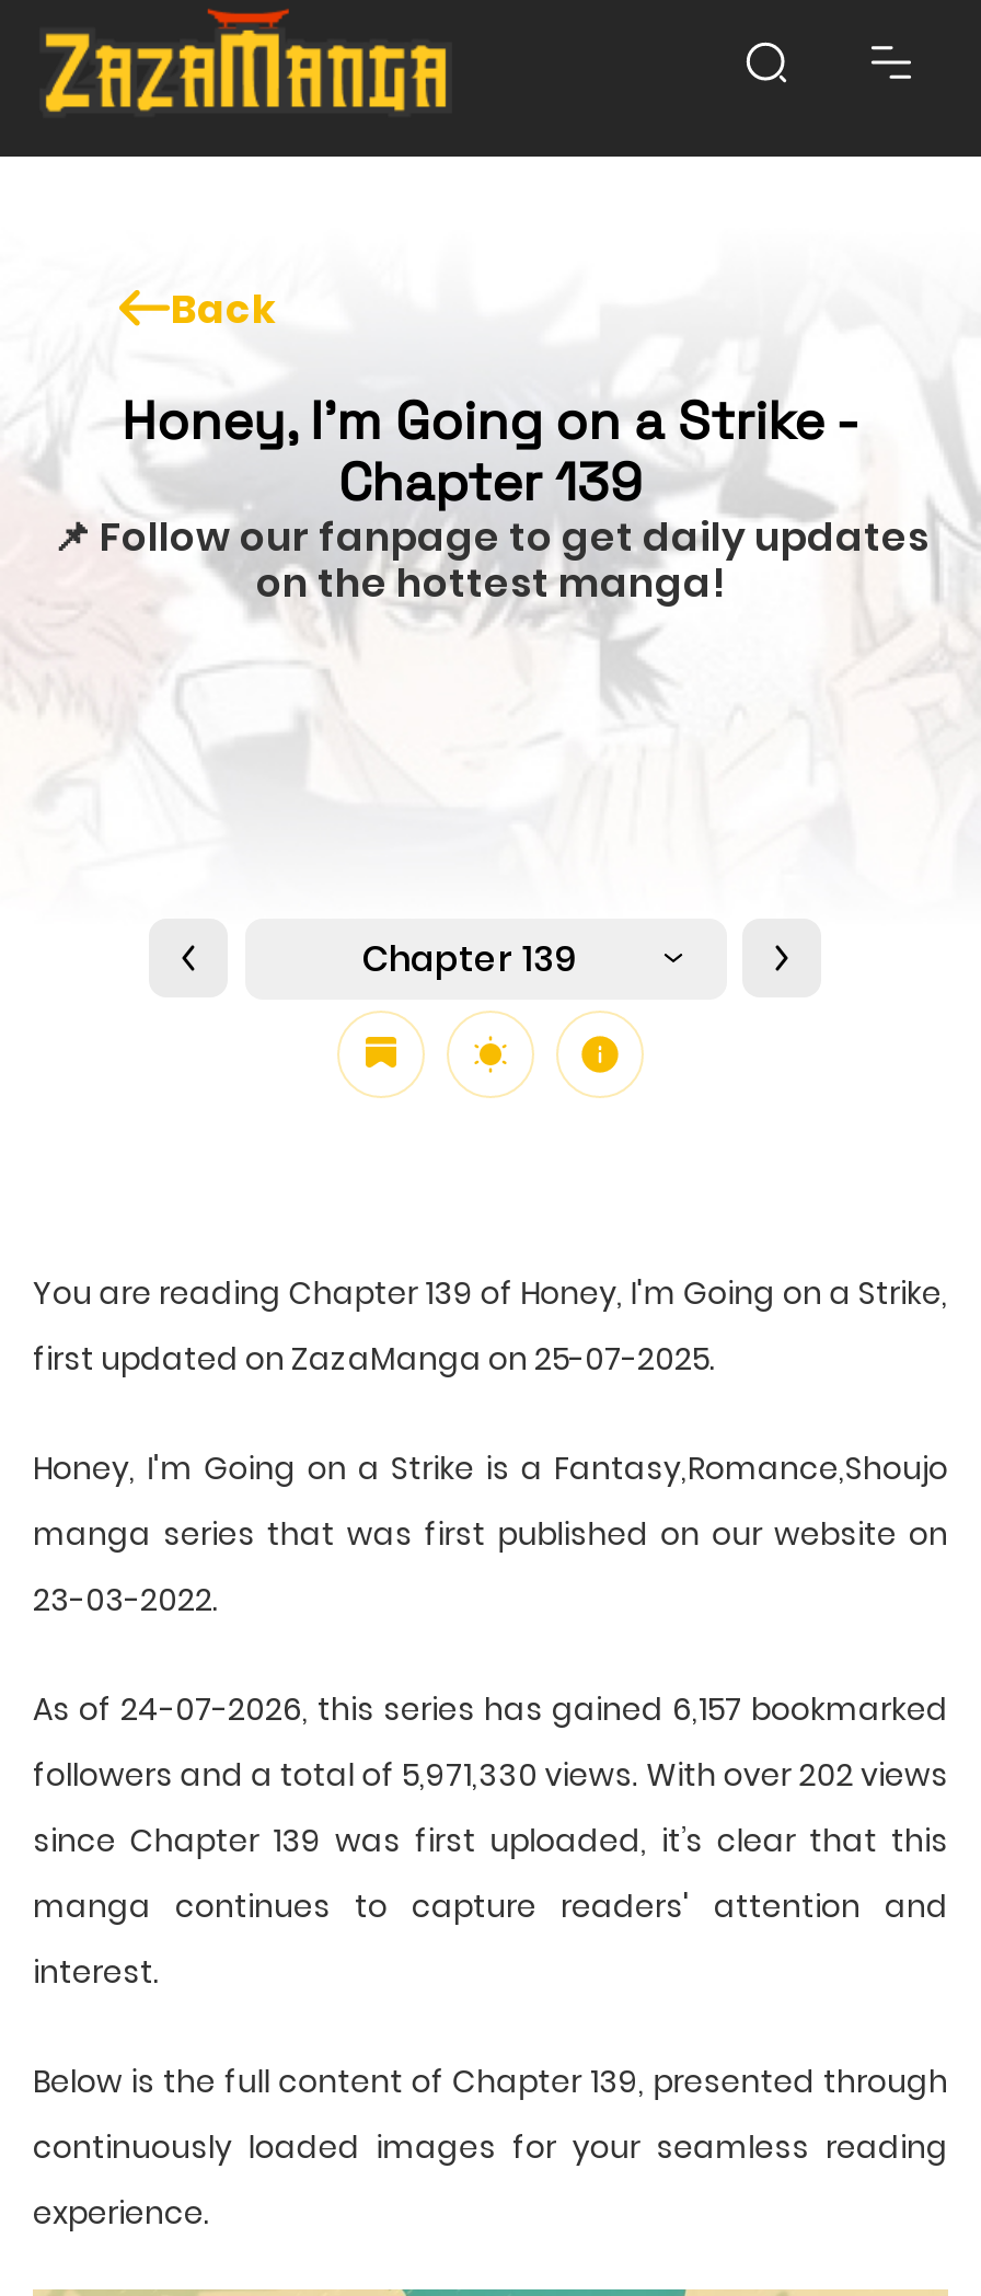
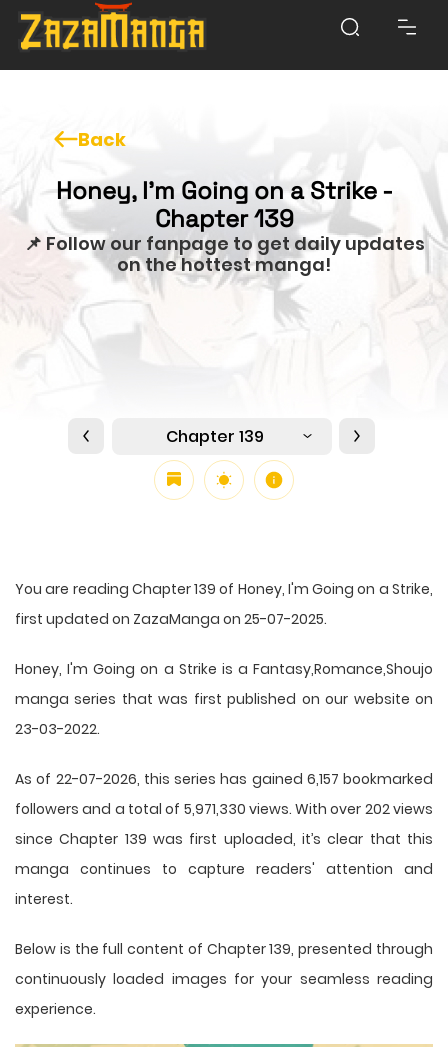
- As of 24-07-2026, this series has gained 6,157 bookmarked
+ As of 22-07-2026, this series has gained 6,157 bookmarked
